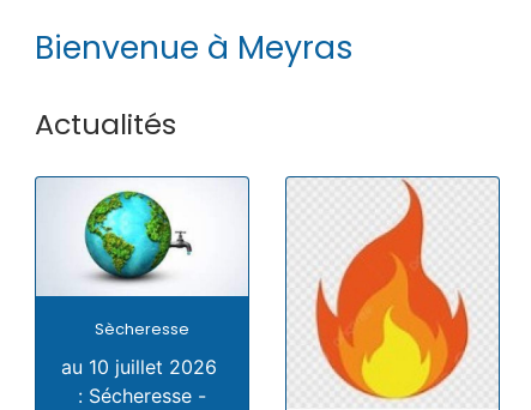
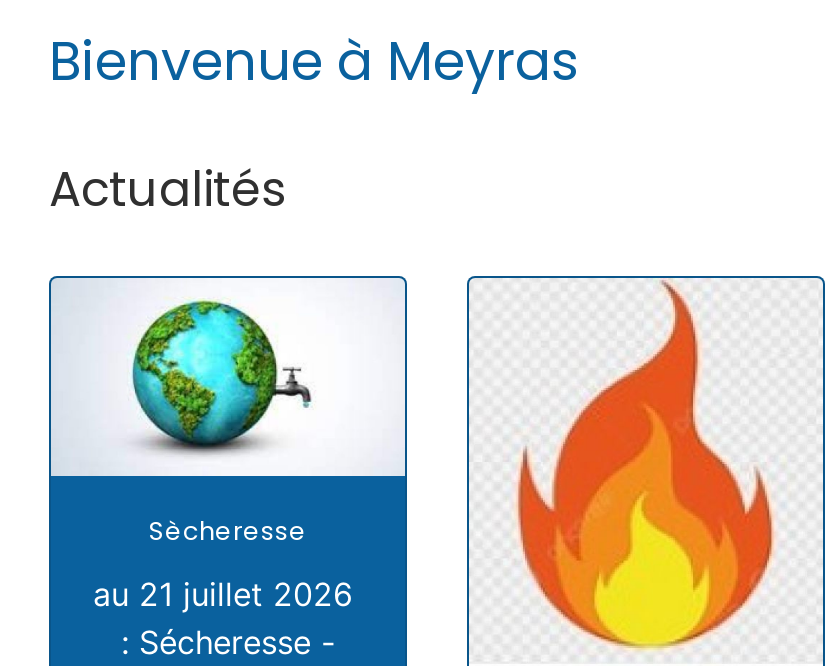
- au 10 juillet 2026
+ au 21 juillet 2026
